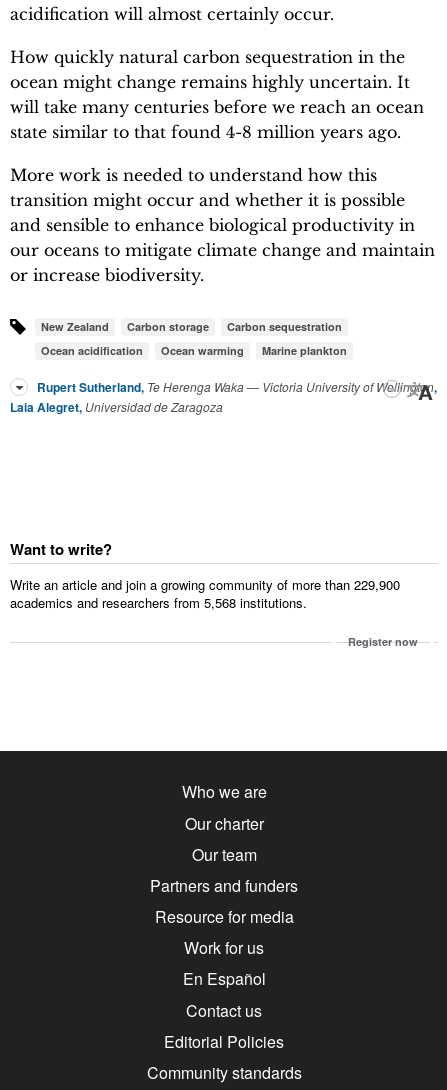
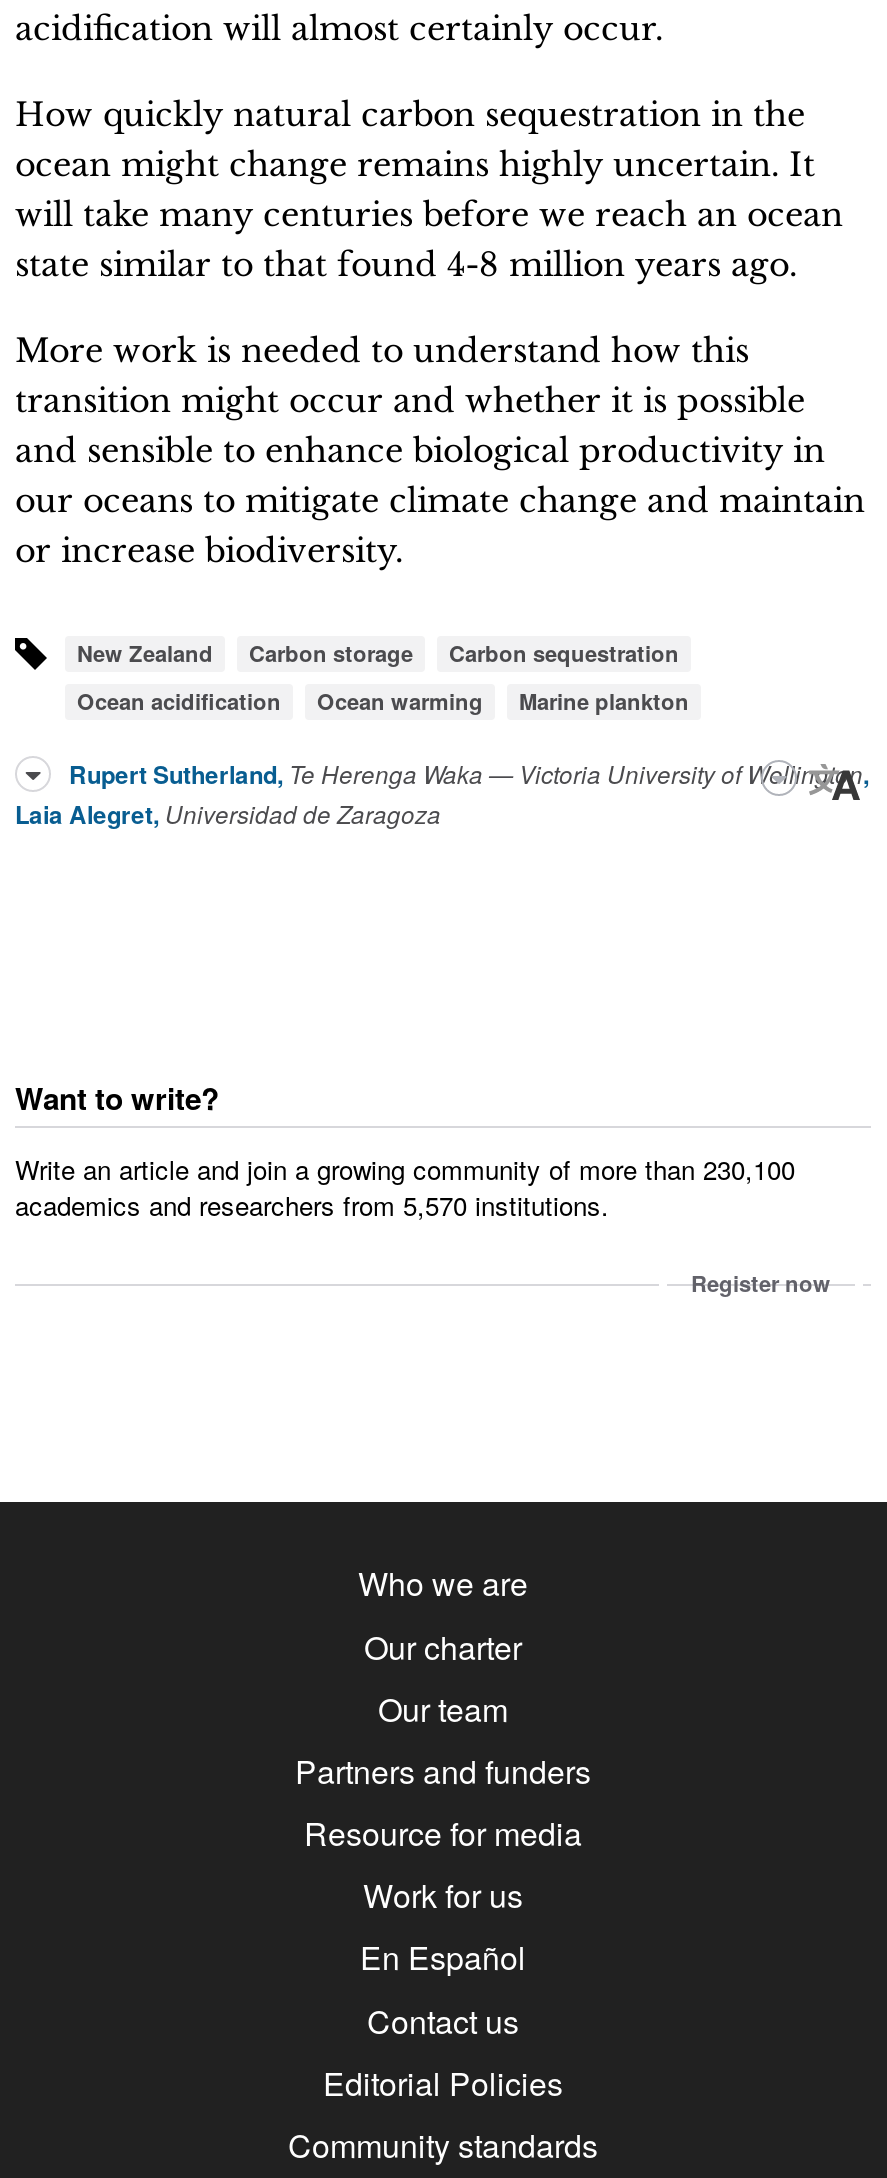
- Write an article and join a growing community of more than 229,900
+ Write an article and join a growing community of more than 230,100

- academics and researchers from 5,568 institutions.
+ academics and researchers from 5,570 institutions.
